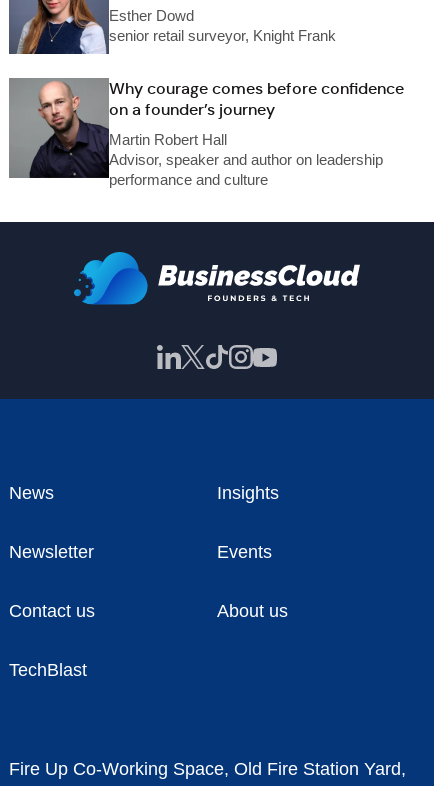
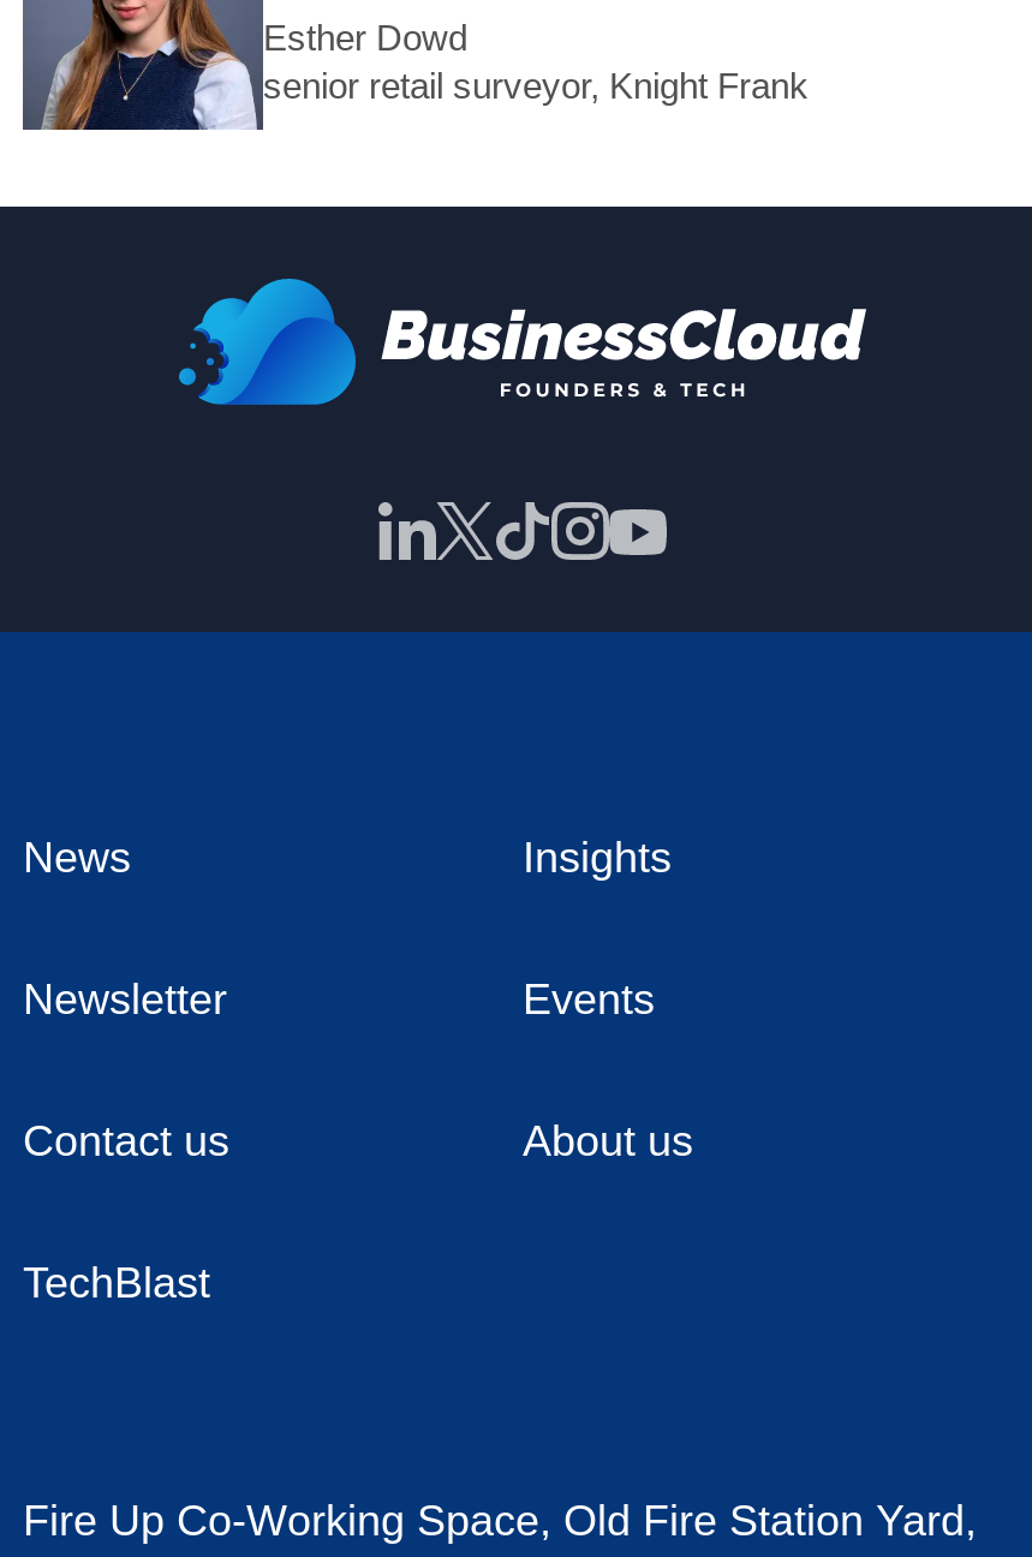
- [image]
- Why courage comes before confidence
- on a founder’s journey
- Martin Robert Hall
- Advisor, speaker and author on leadership
- performance and culture
